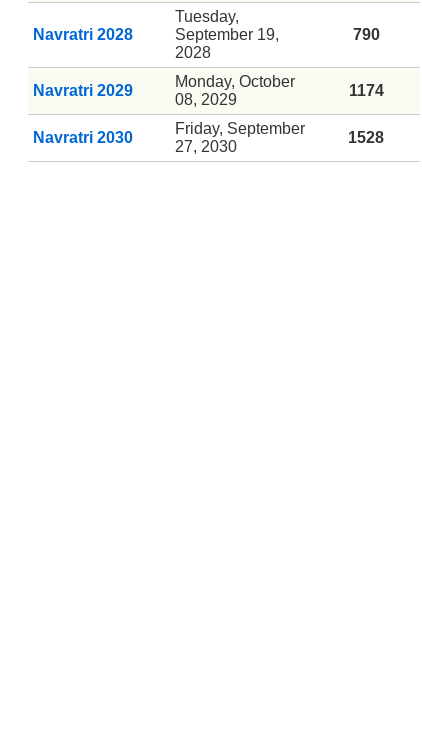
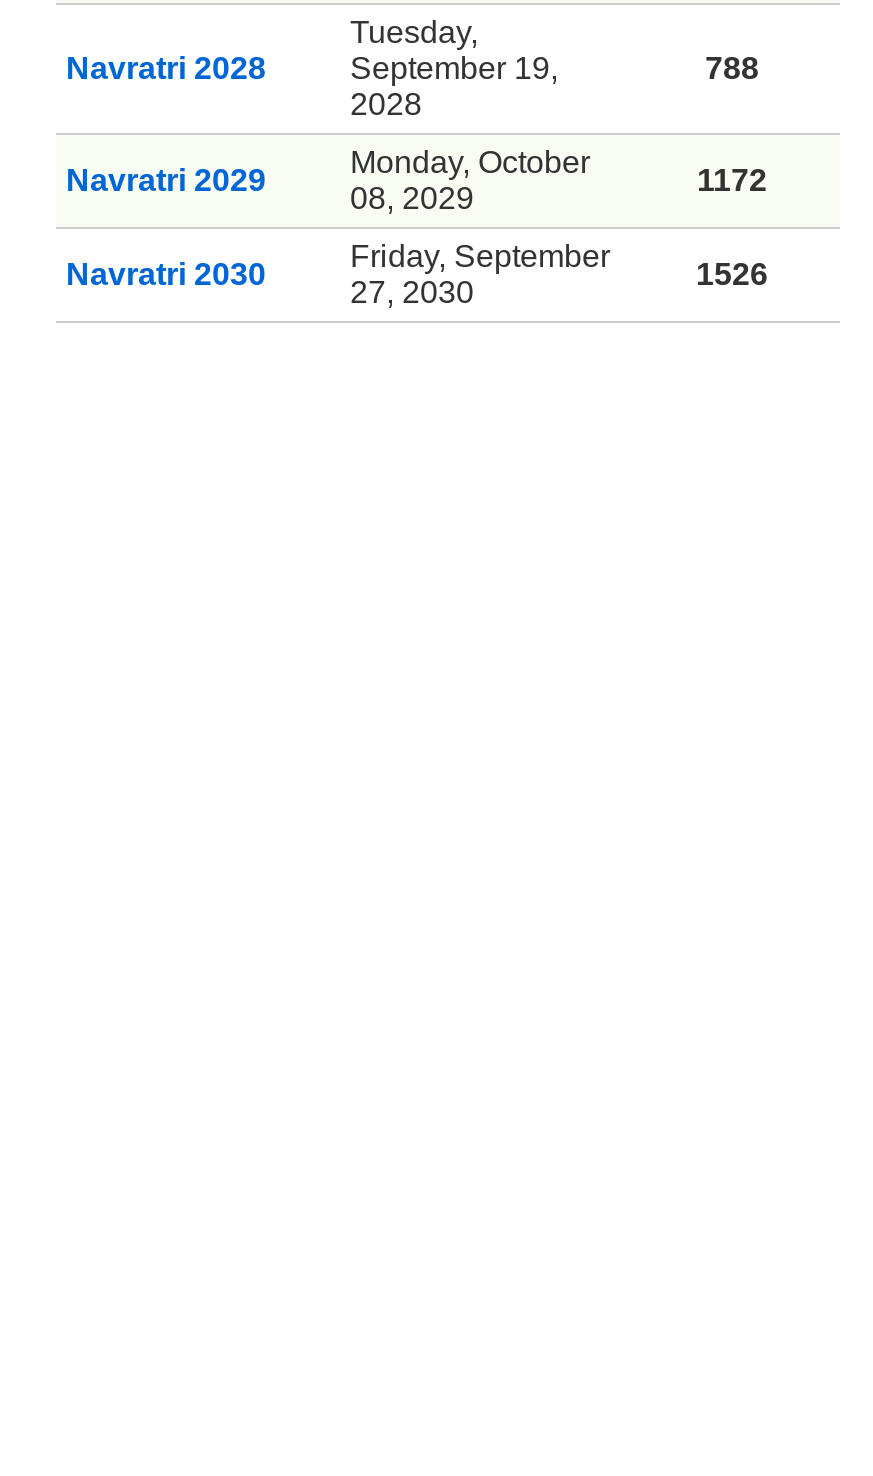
- 790
+ 788

- 1174
+ 1172

- 1528
+ 1526
